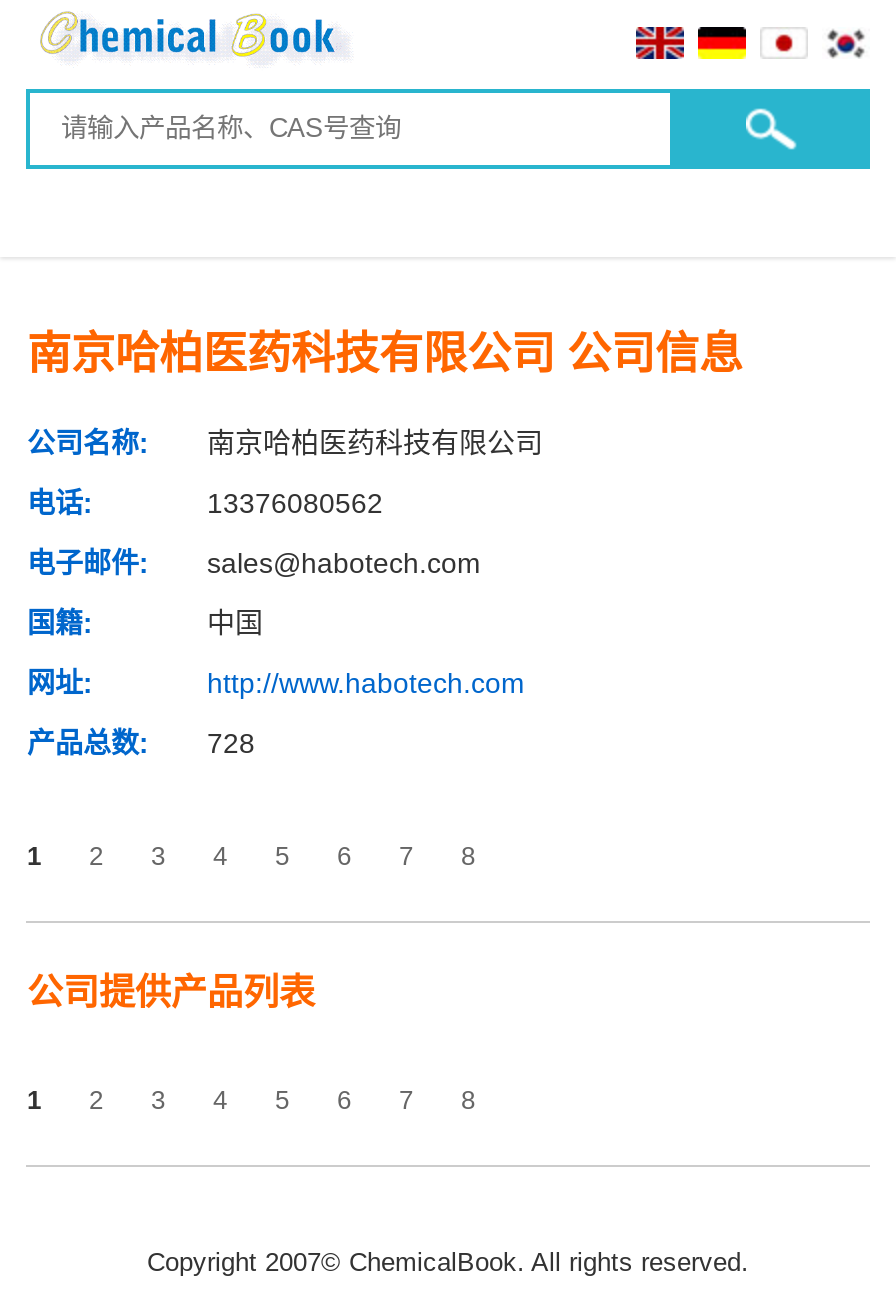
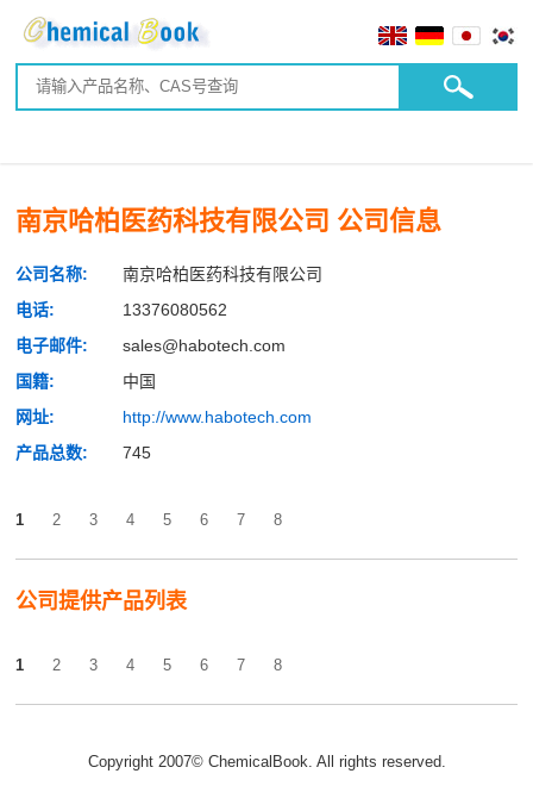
- 产品总数: 728
+ 产品总数: 745
